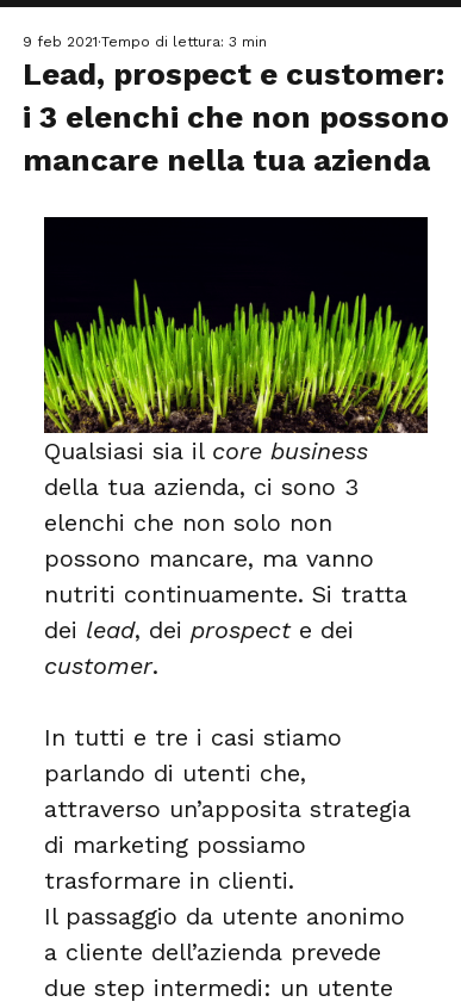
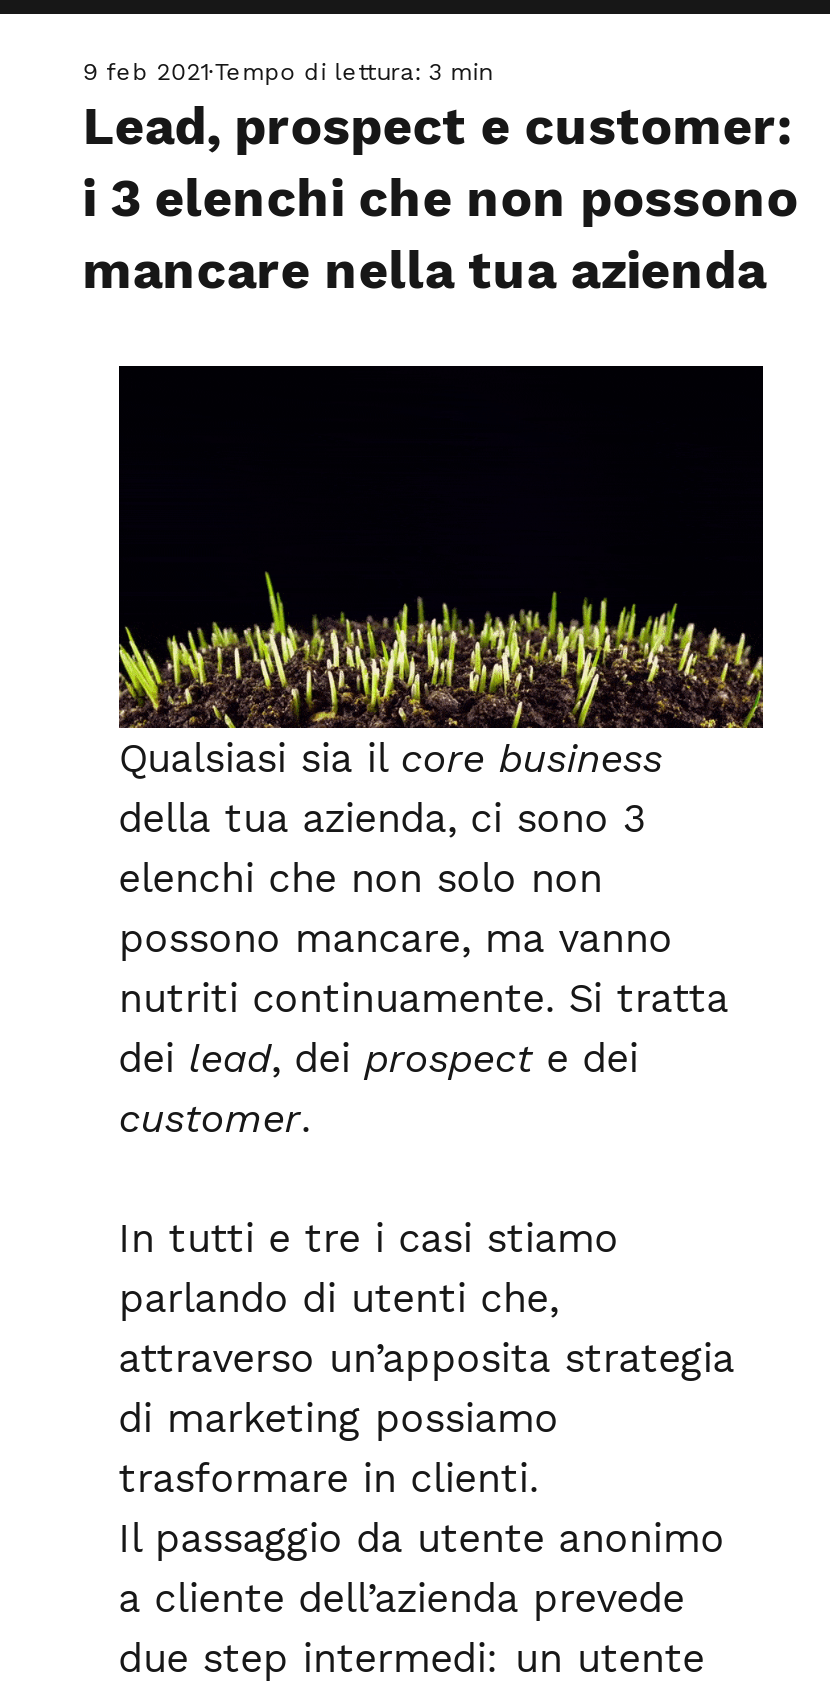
- [image]
+ [image]
